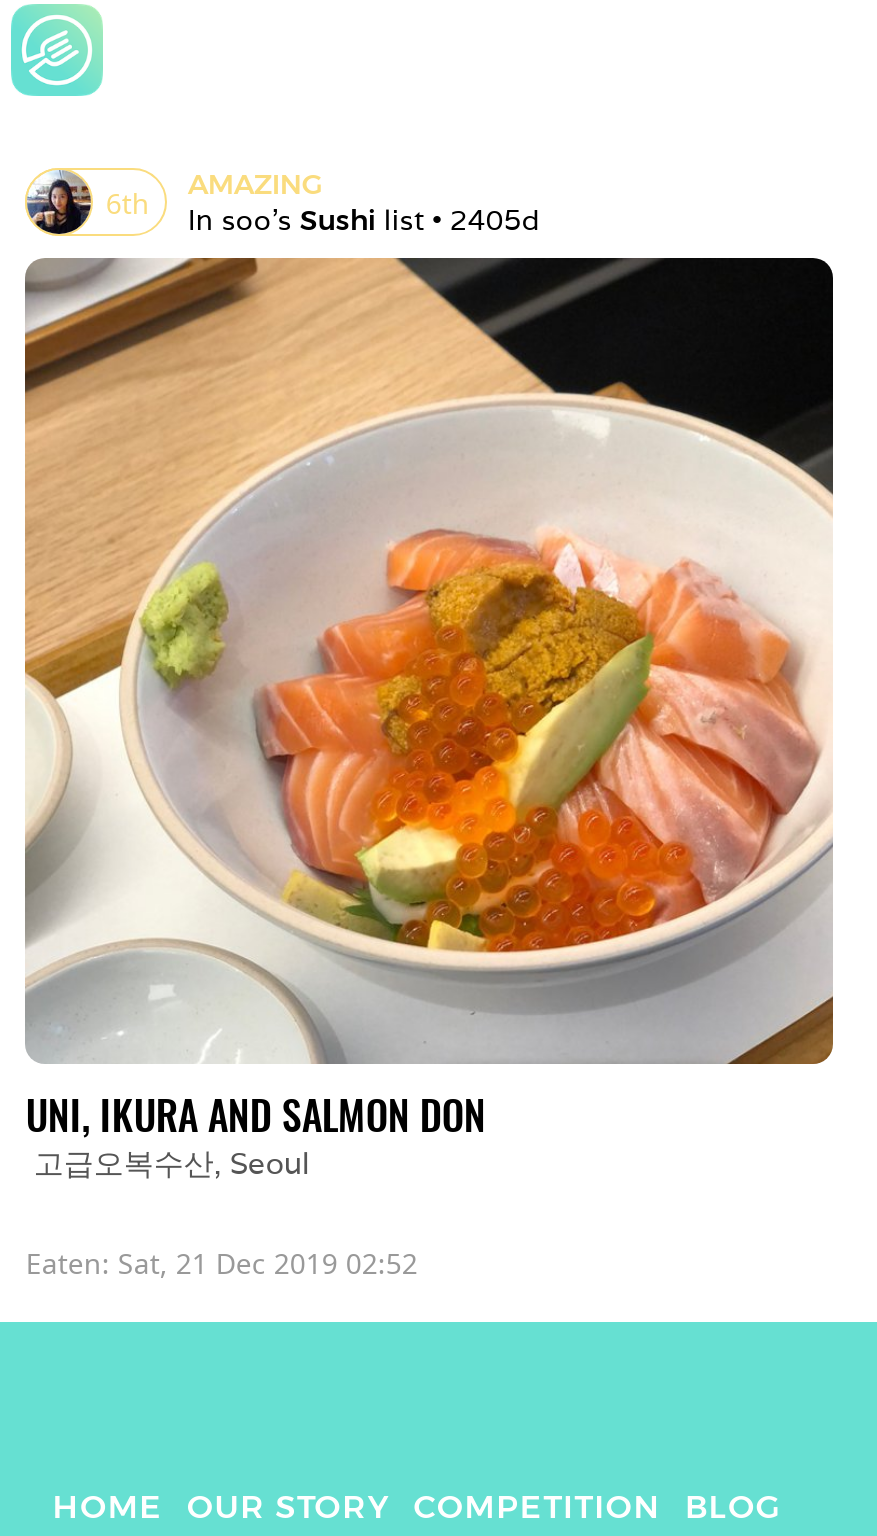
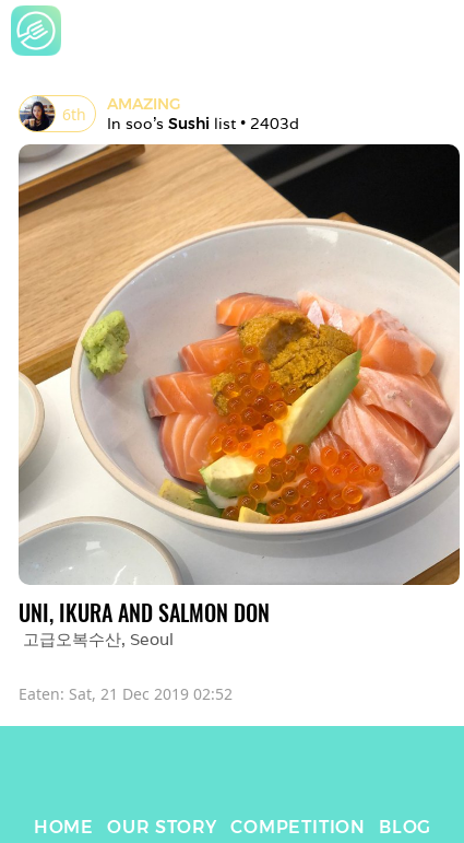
- In soo's Sushi list • 2405d
+ In soo's Sushi list • 2403d
